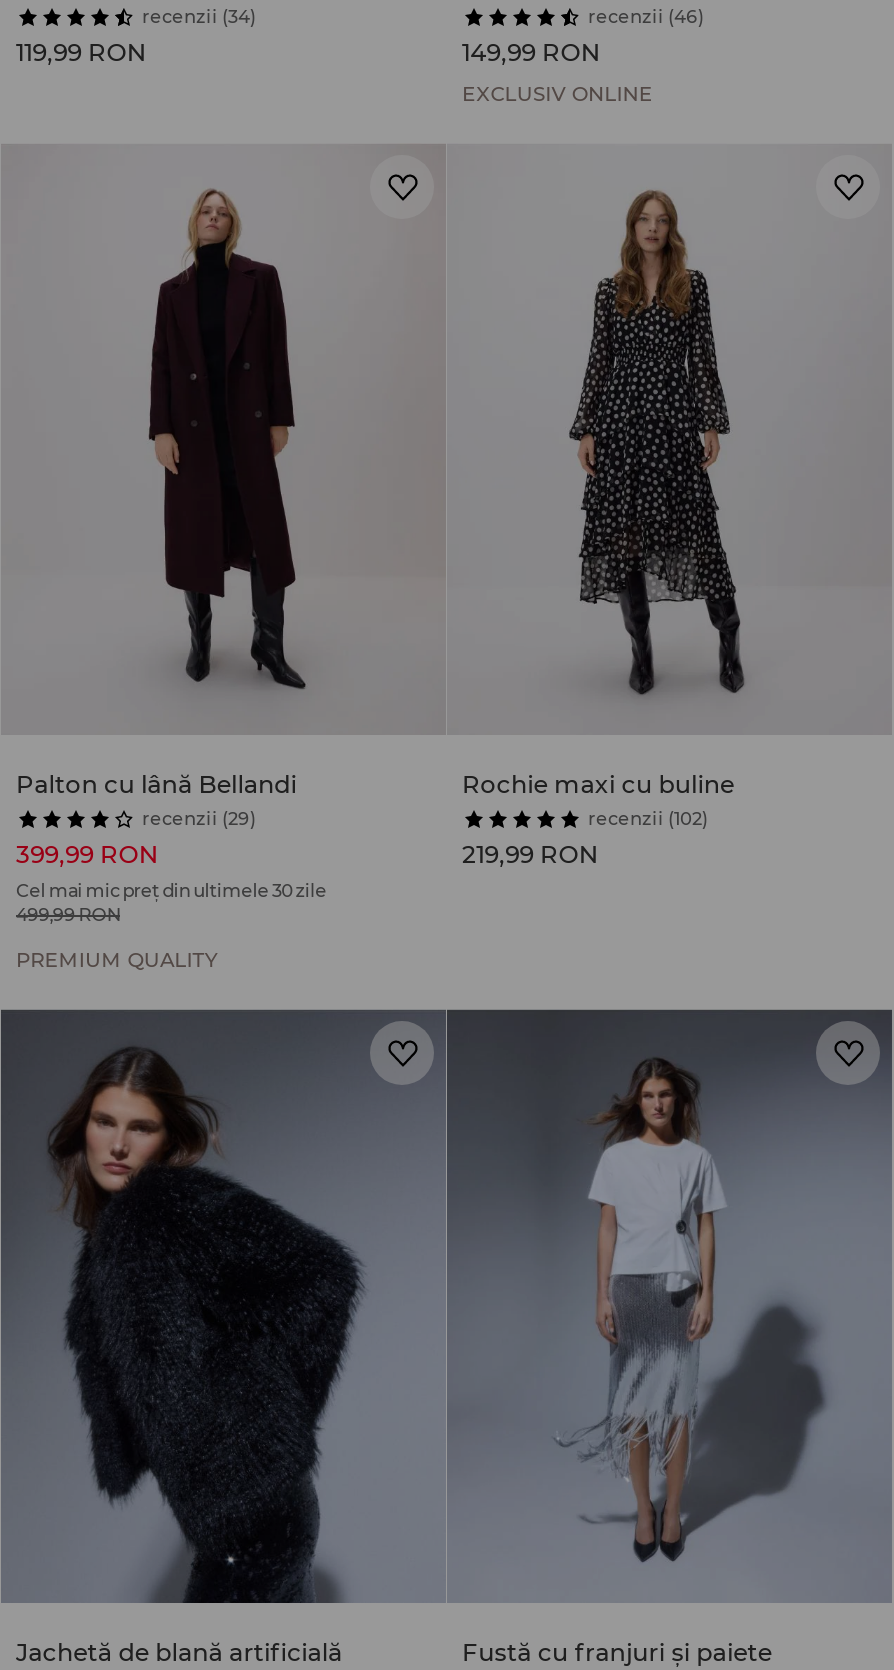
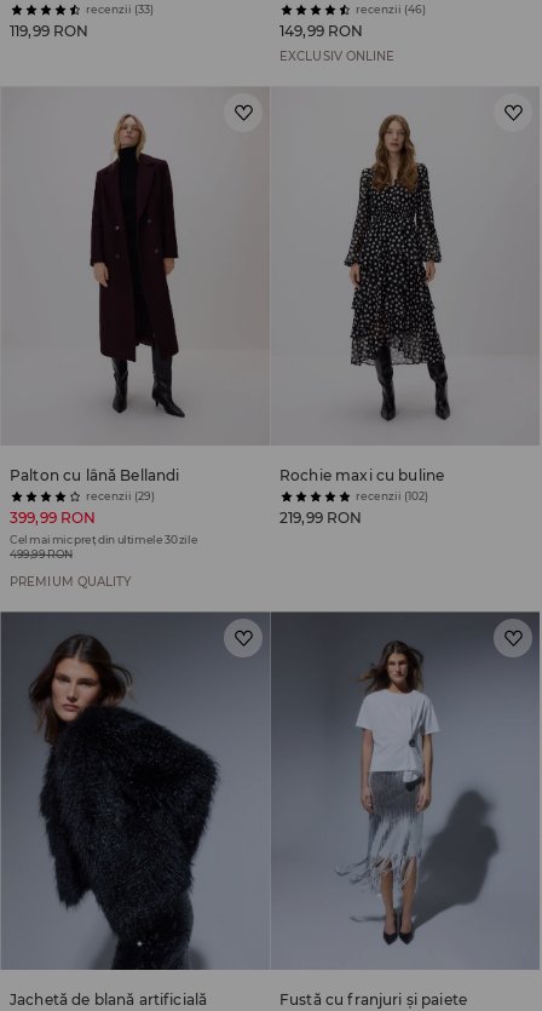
- recenzii (34)
+ recenzii (33)
